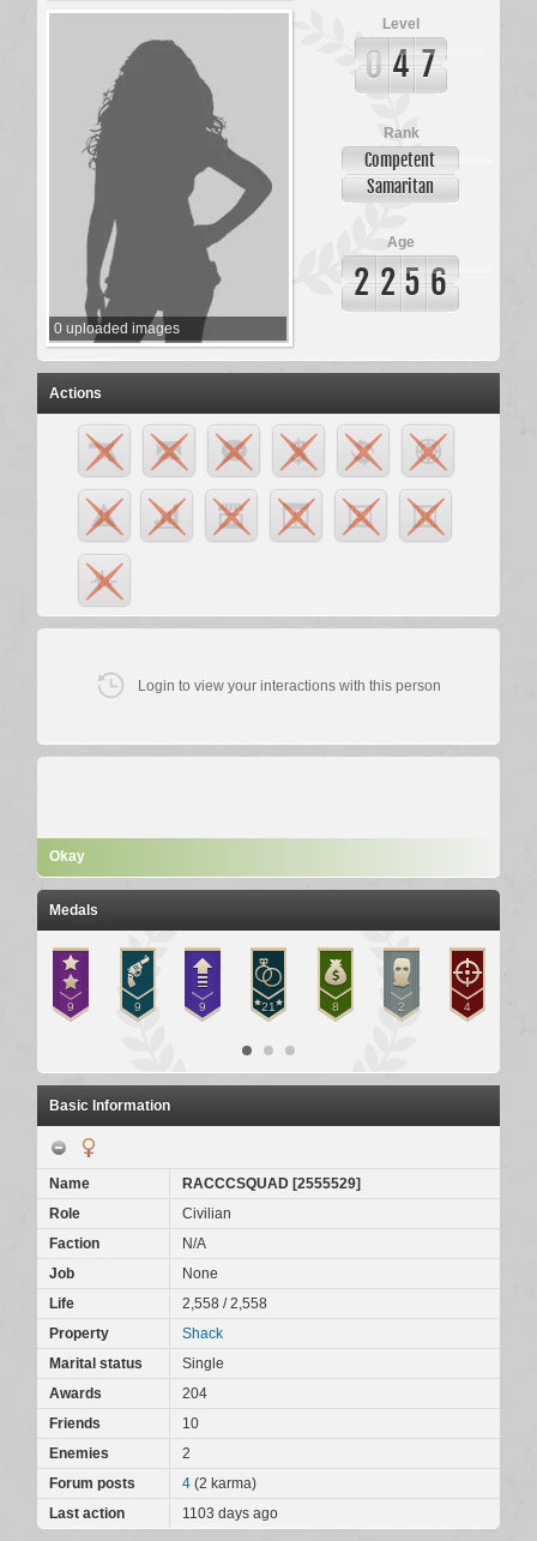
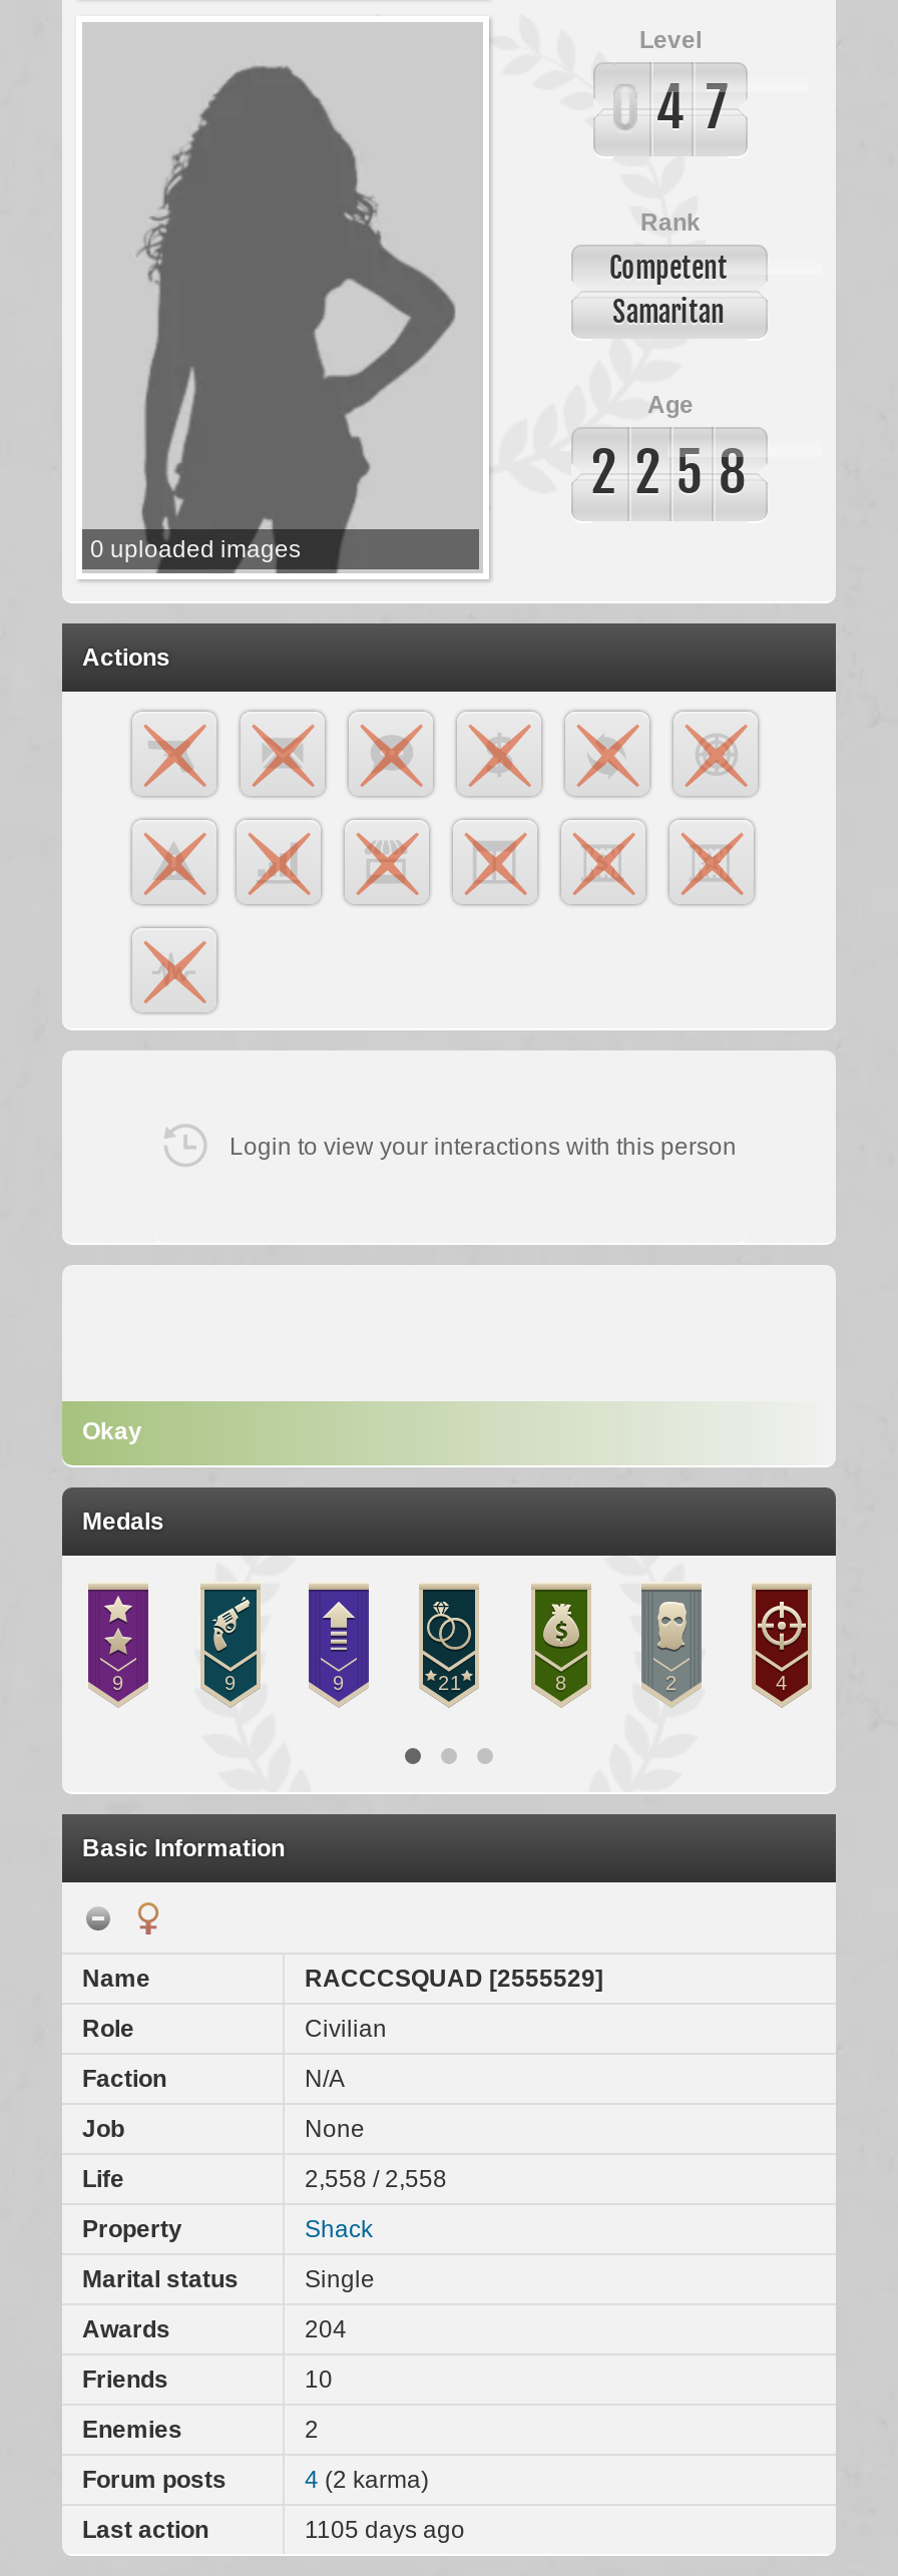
- 2 2 5 6
+ 2 2 5 8

- 1103 days ago
+ 1105 days ago
